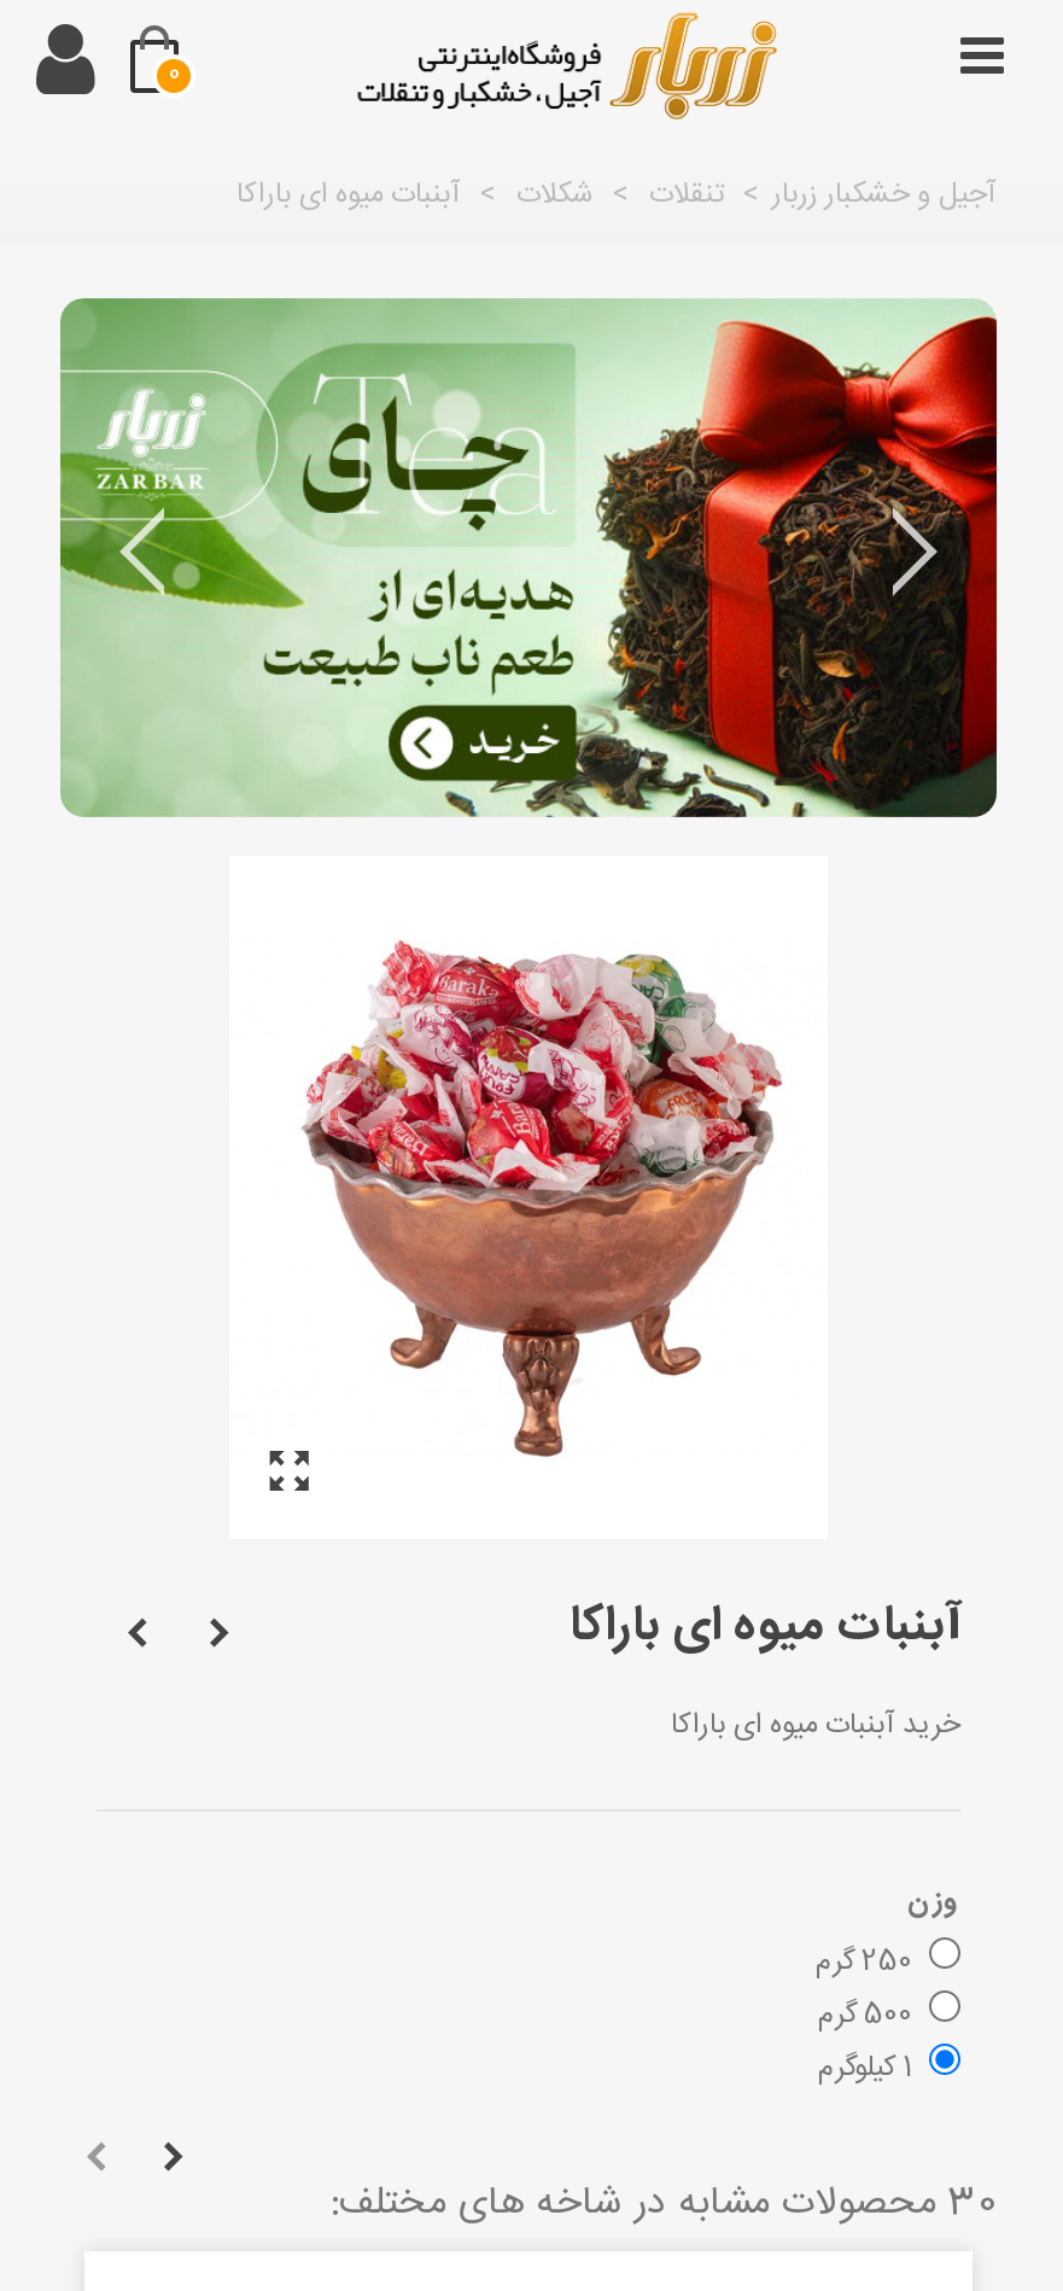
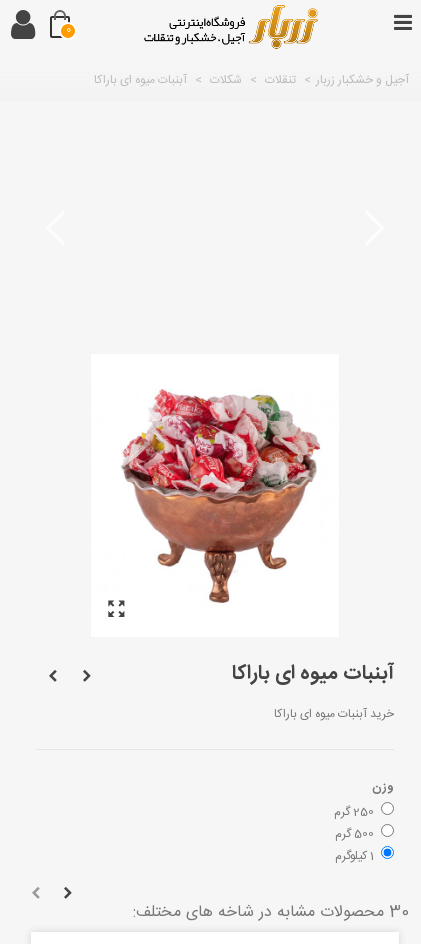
- [image]
